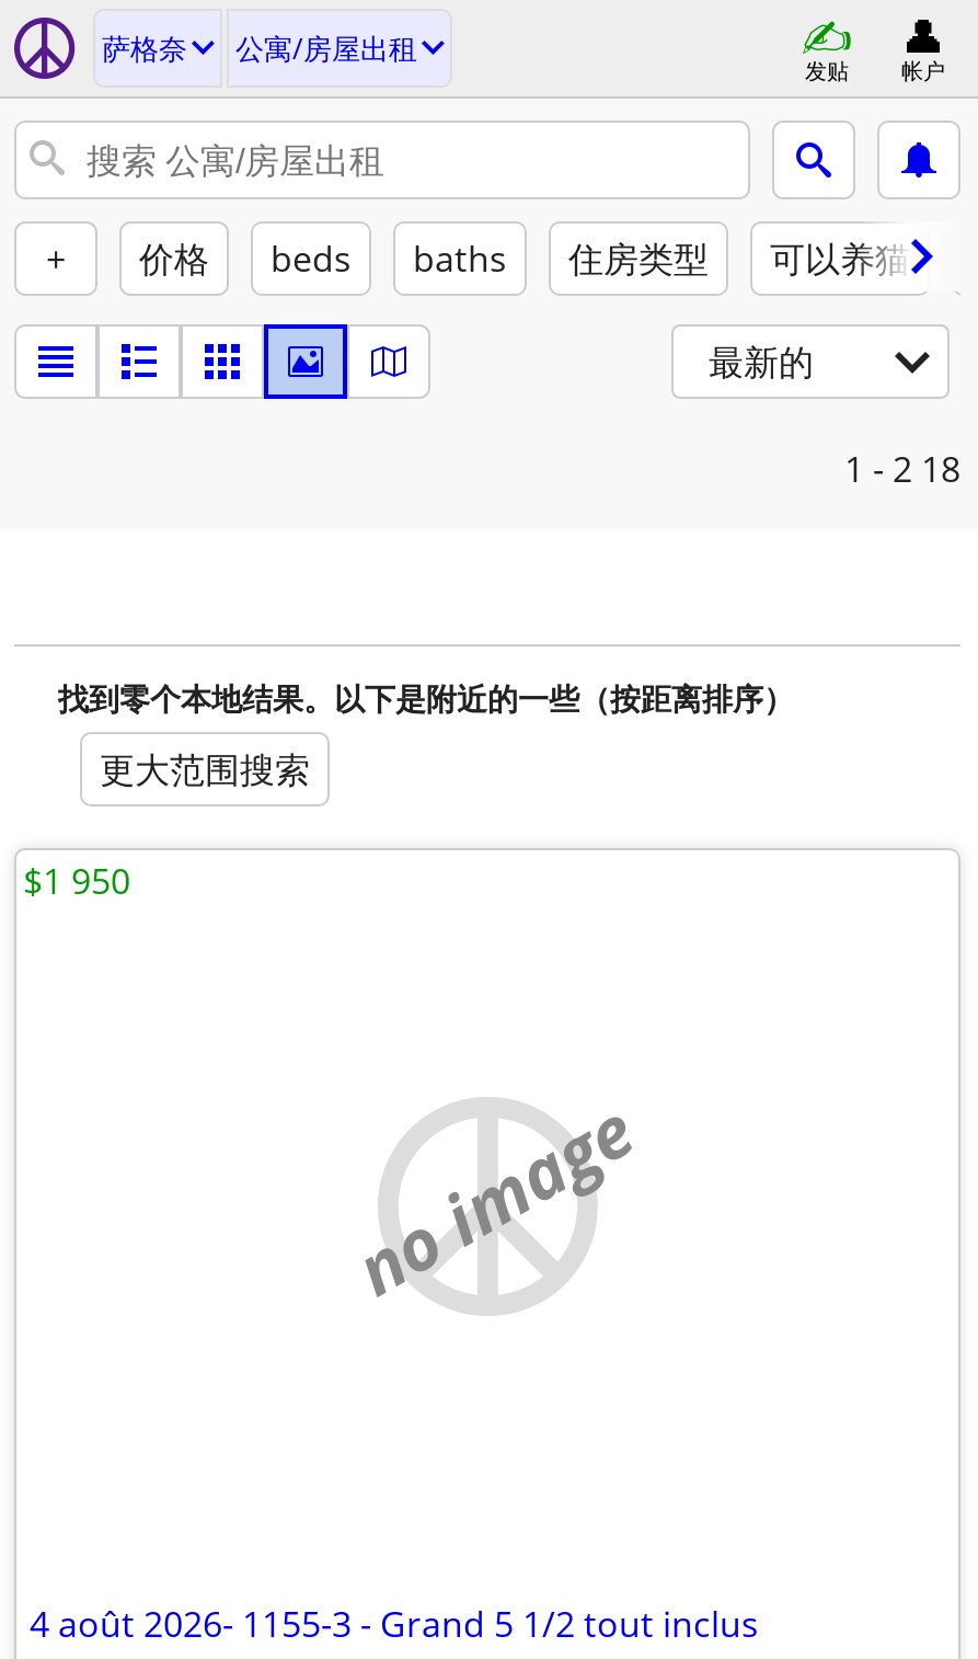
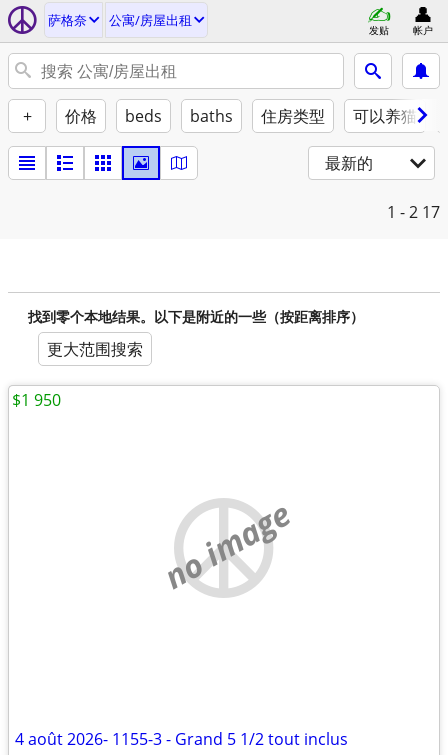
- 1 - 2 18
+ 1 - 2 17
